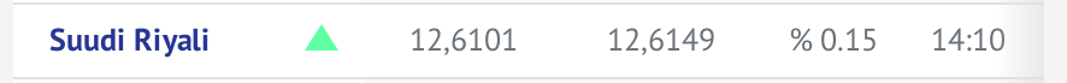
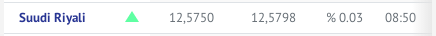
- 12,6101
+ 12,5750

- 12,6149
+ 12,5798

- % 0.15
+ % 0.03

- 14:10
+ 08:50
